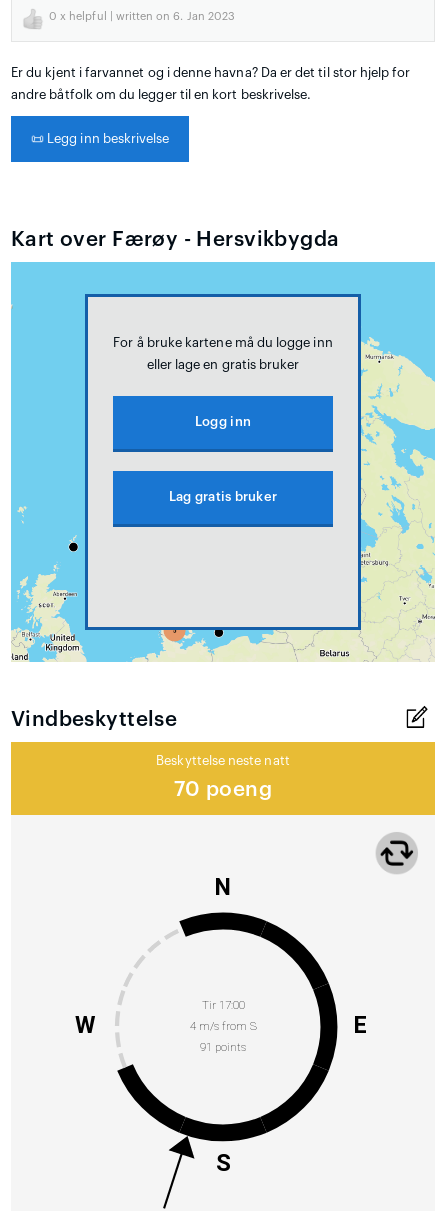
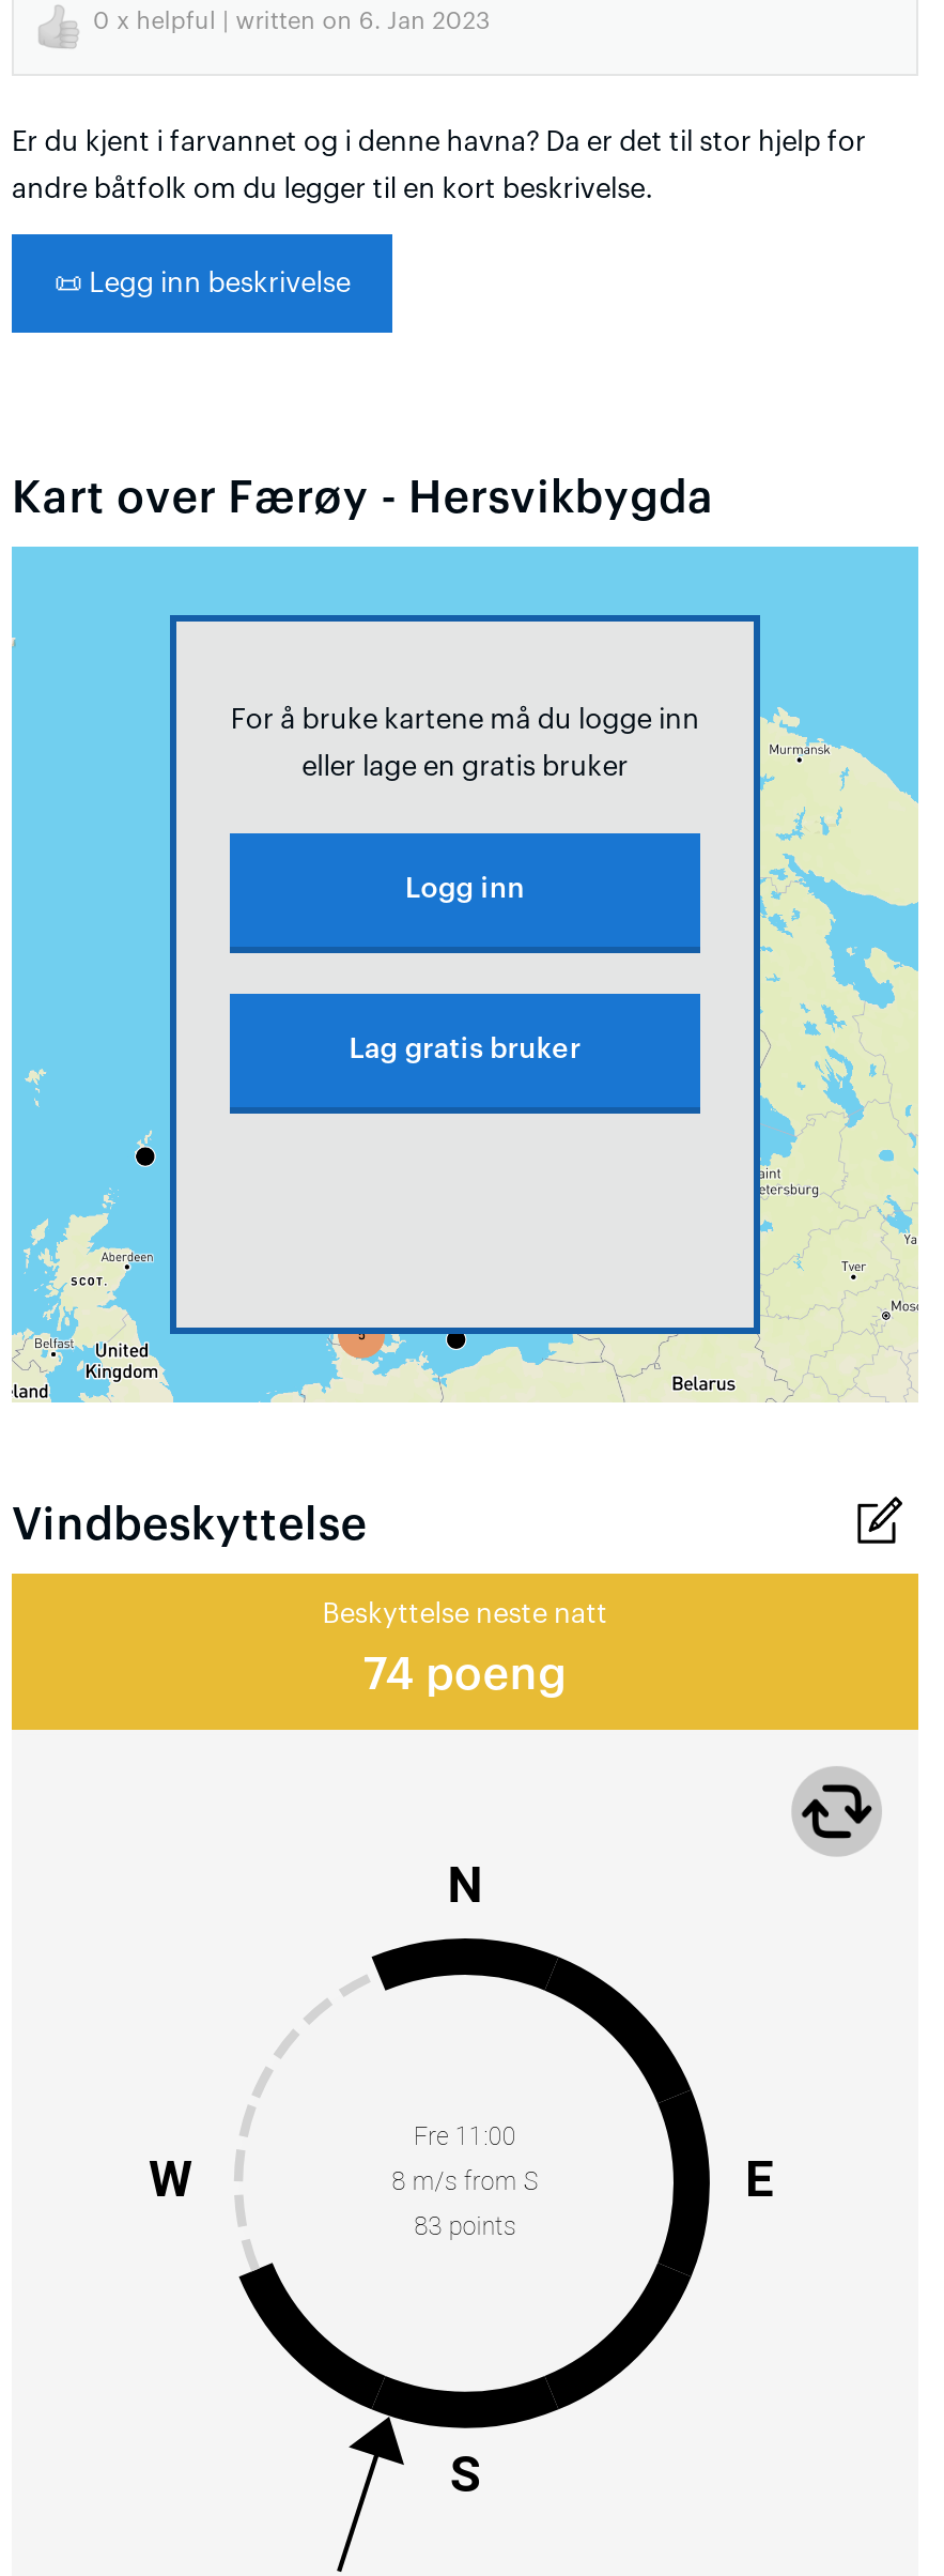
- 70 poeng
+ 74 poeng

- Tir 17:00
+ Fre 11:00

- 4 m/s from S
+ 8 m/s from S

- 91 points
+ 83 points
